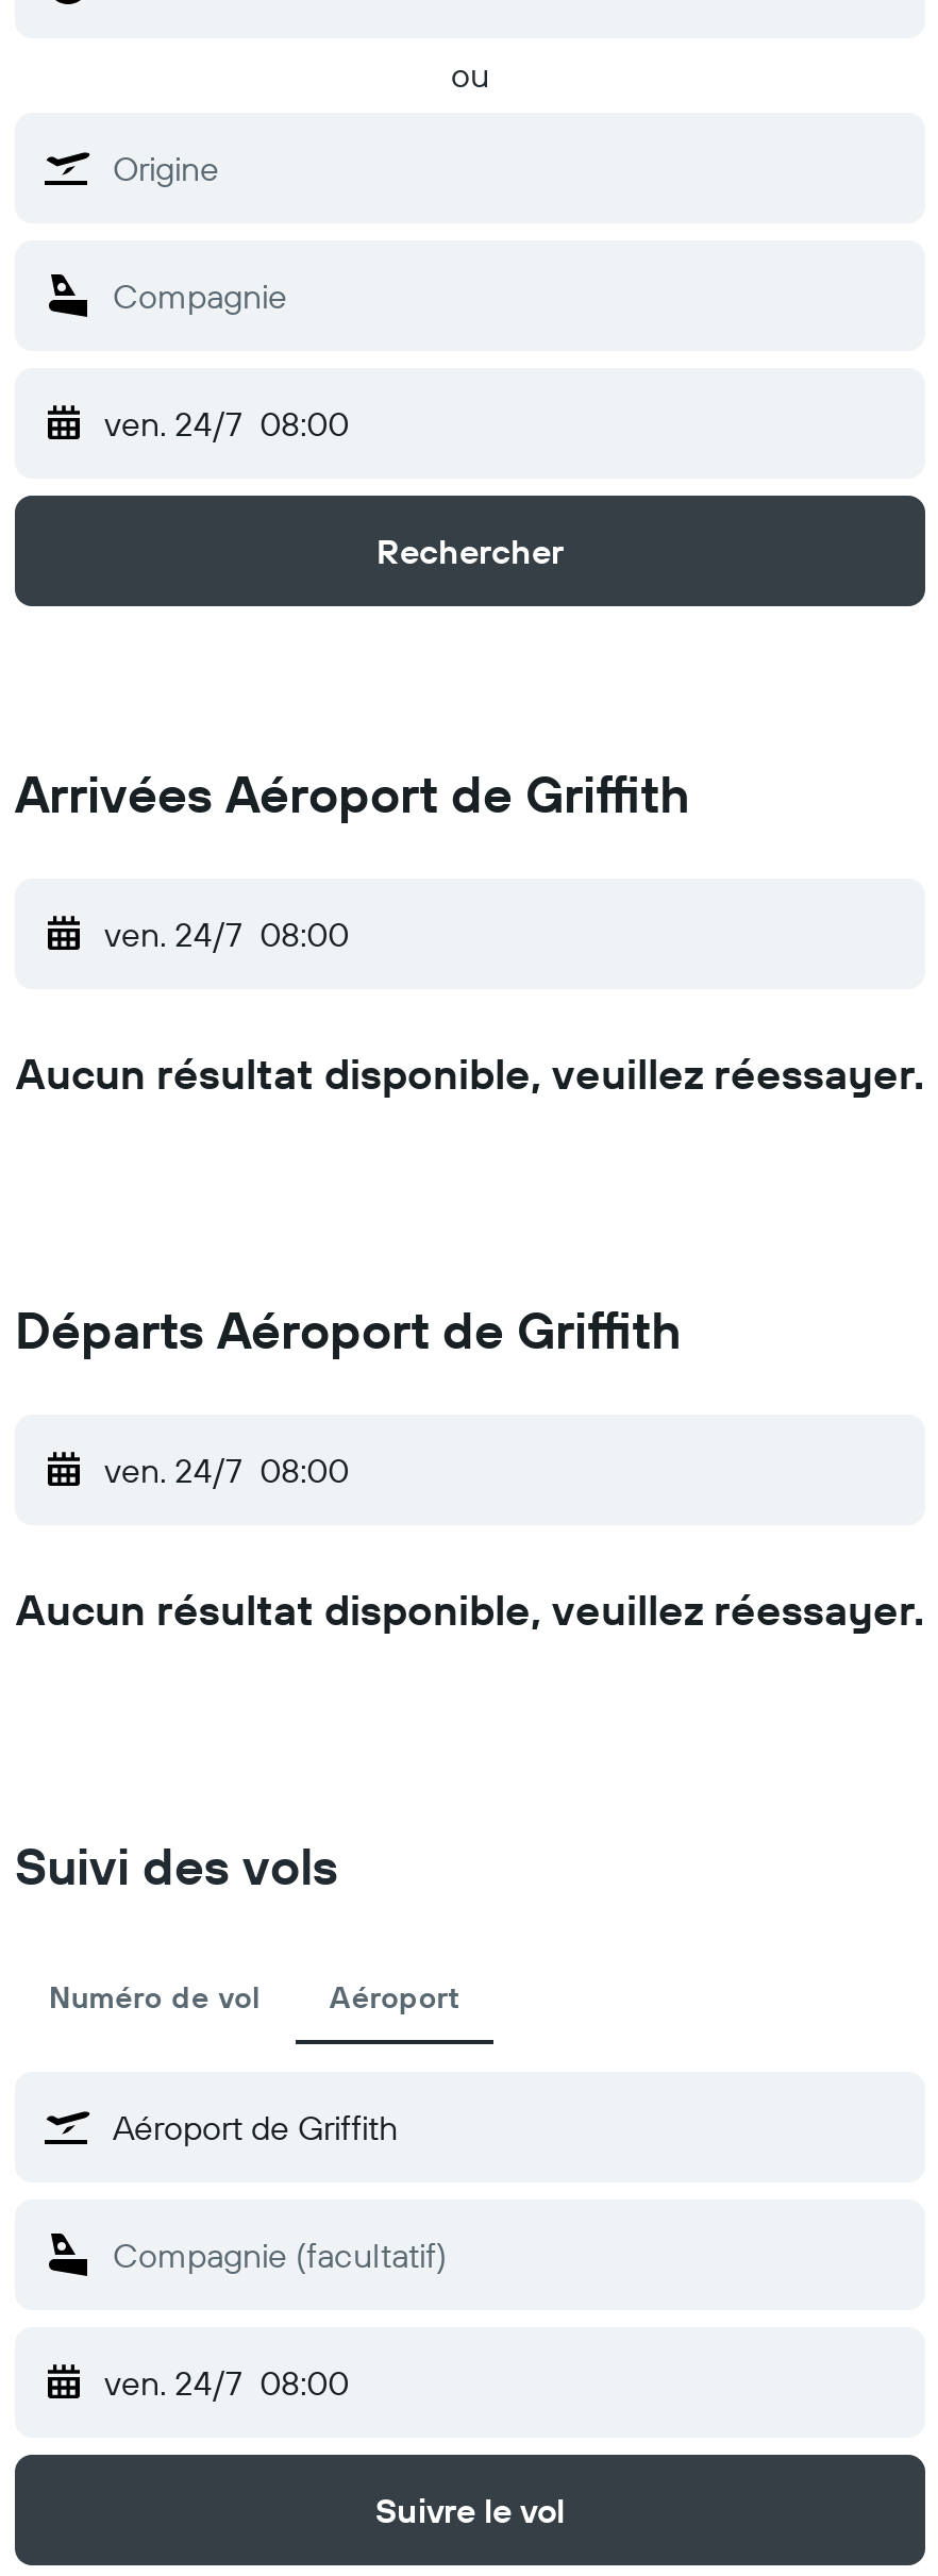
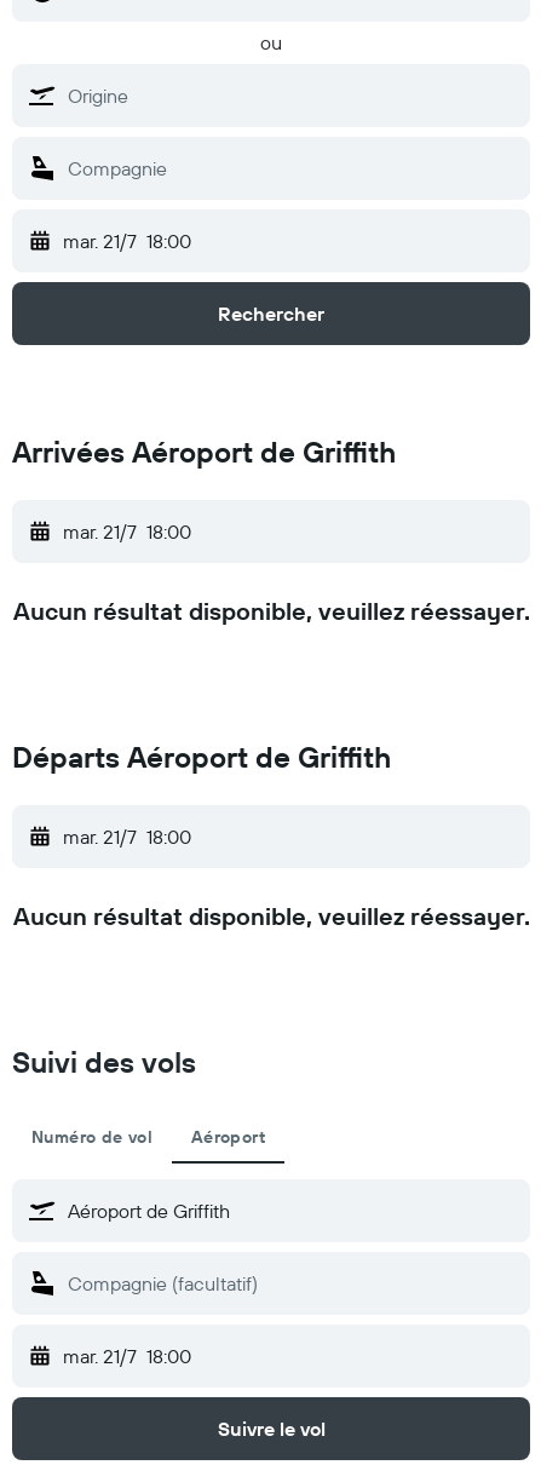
- ven. 24/7 08:00
+ mar. 21/7 18:00

- ven. 24/7 08:00
+ mar. 21/7 18:00

- ven. 24/7 08:00
+ mar. 21/7 18:00

- ven. 24/7 08:00
+ mar. 21/7 18:00
